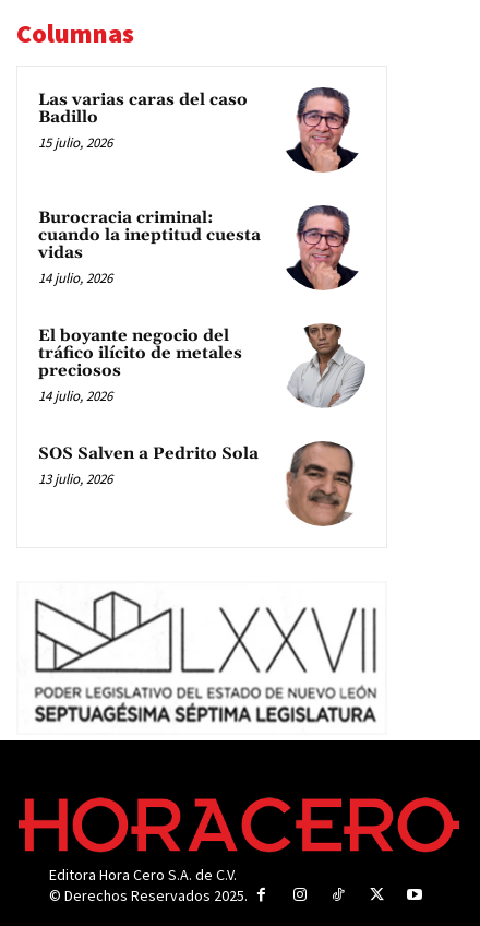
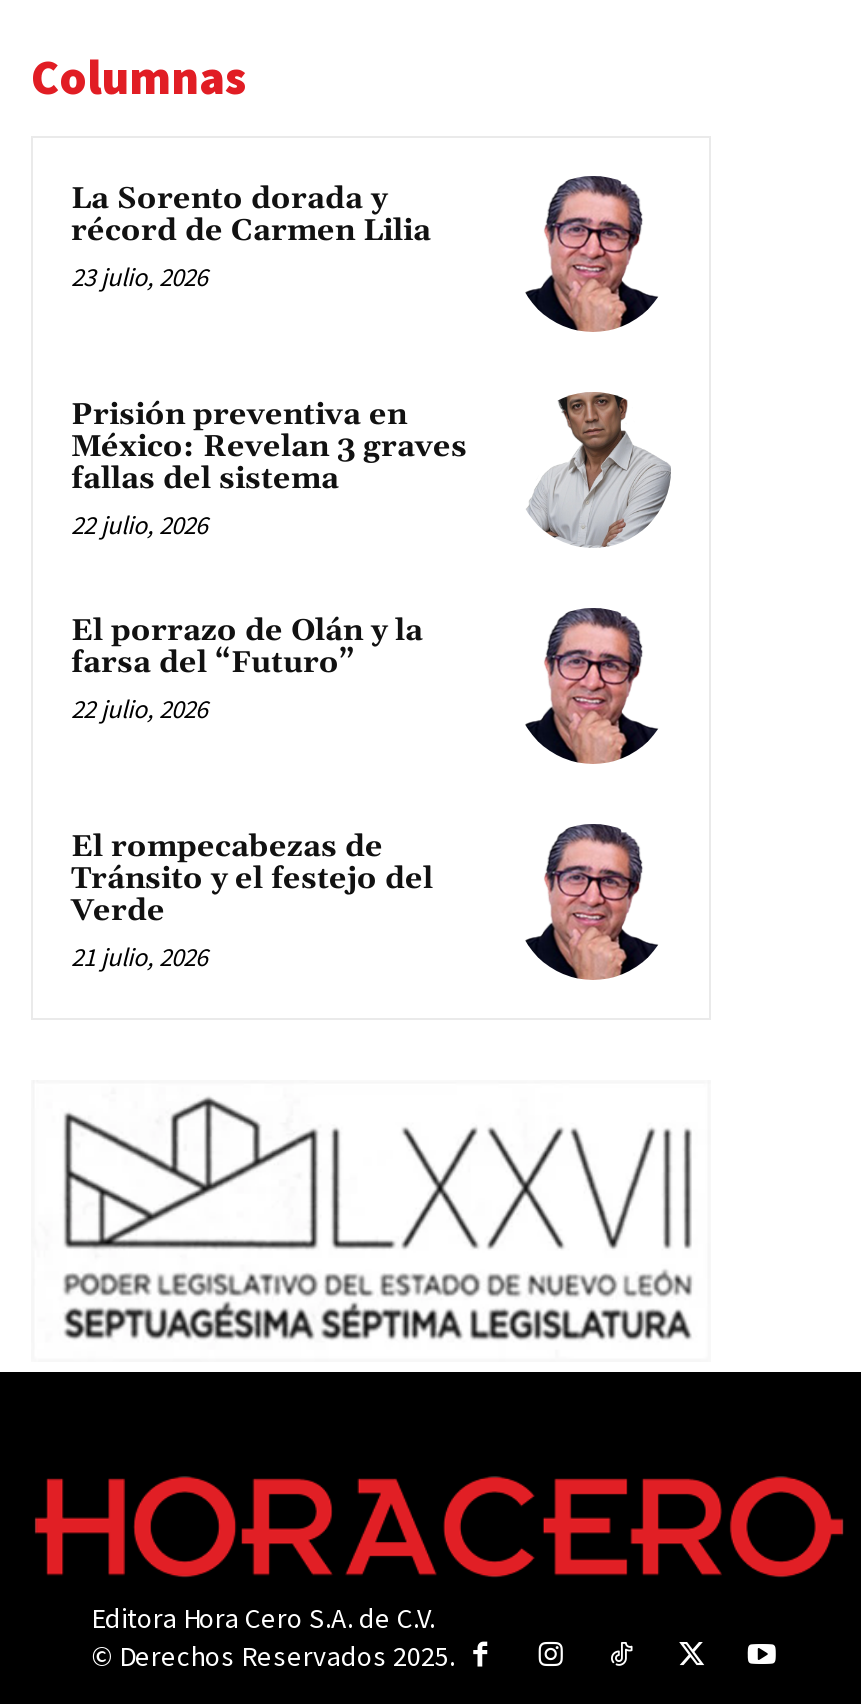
- Las varias caras del caso
- Badillo
- 15 julio, 2026
+ La Sorento dorada y
+ récord de Carmen Lilia
+ 23 julio, 2026

- Burocracia criminal:
- cuando la ineptitud cuesta
- vidas
- 14 julio, 2026
+ Prisión preventiva en
+ México: Revelan 3 graves
+ fallas del sistema
+ 22 julio, 2026

moved down: [image]

- El boyante negocio del
- tráfico ilícito de metales
- preciosos
- 14 julio, 2026
+ El porrazo de Olán y la
+ farsa del “Futuro”
+ 22 julio, 2026

moved up: [image]

- SOS Salven a Pedrito Sola
- 13 julio, 2026
+ El rompecabezas de
+ Tránsito y el festejo del
+ Verde
+ 21 julio, 2026

- [image]
+ [image]
